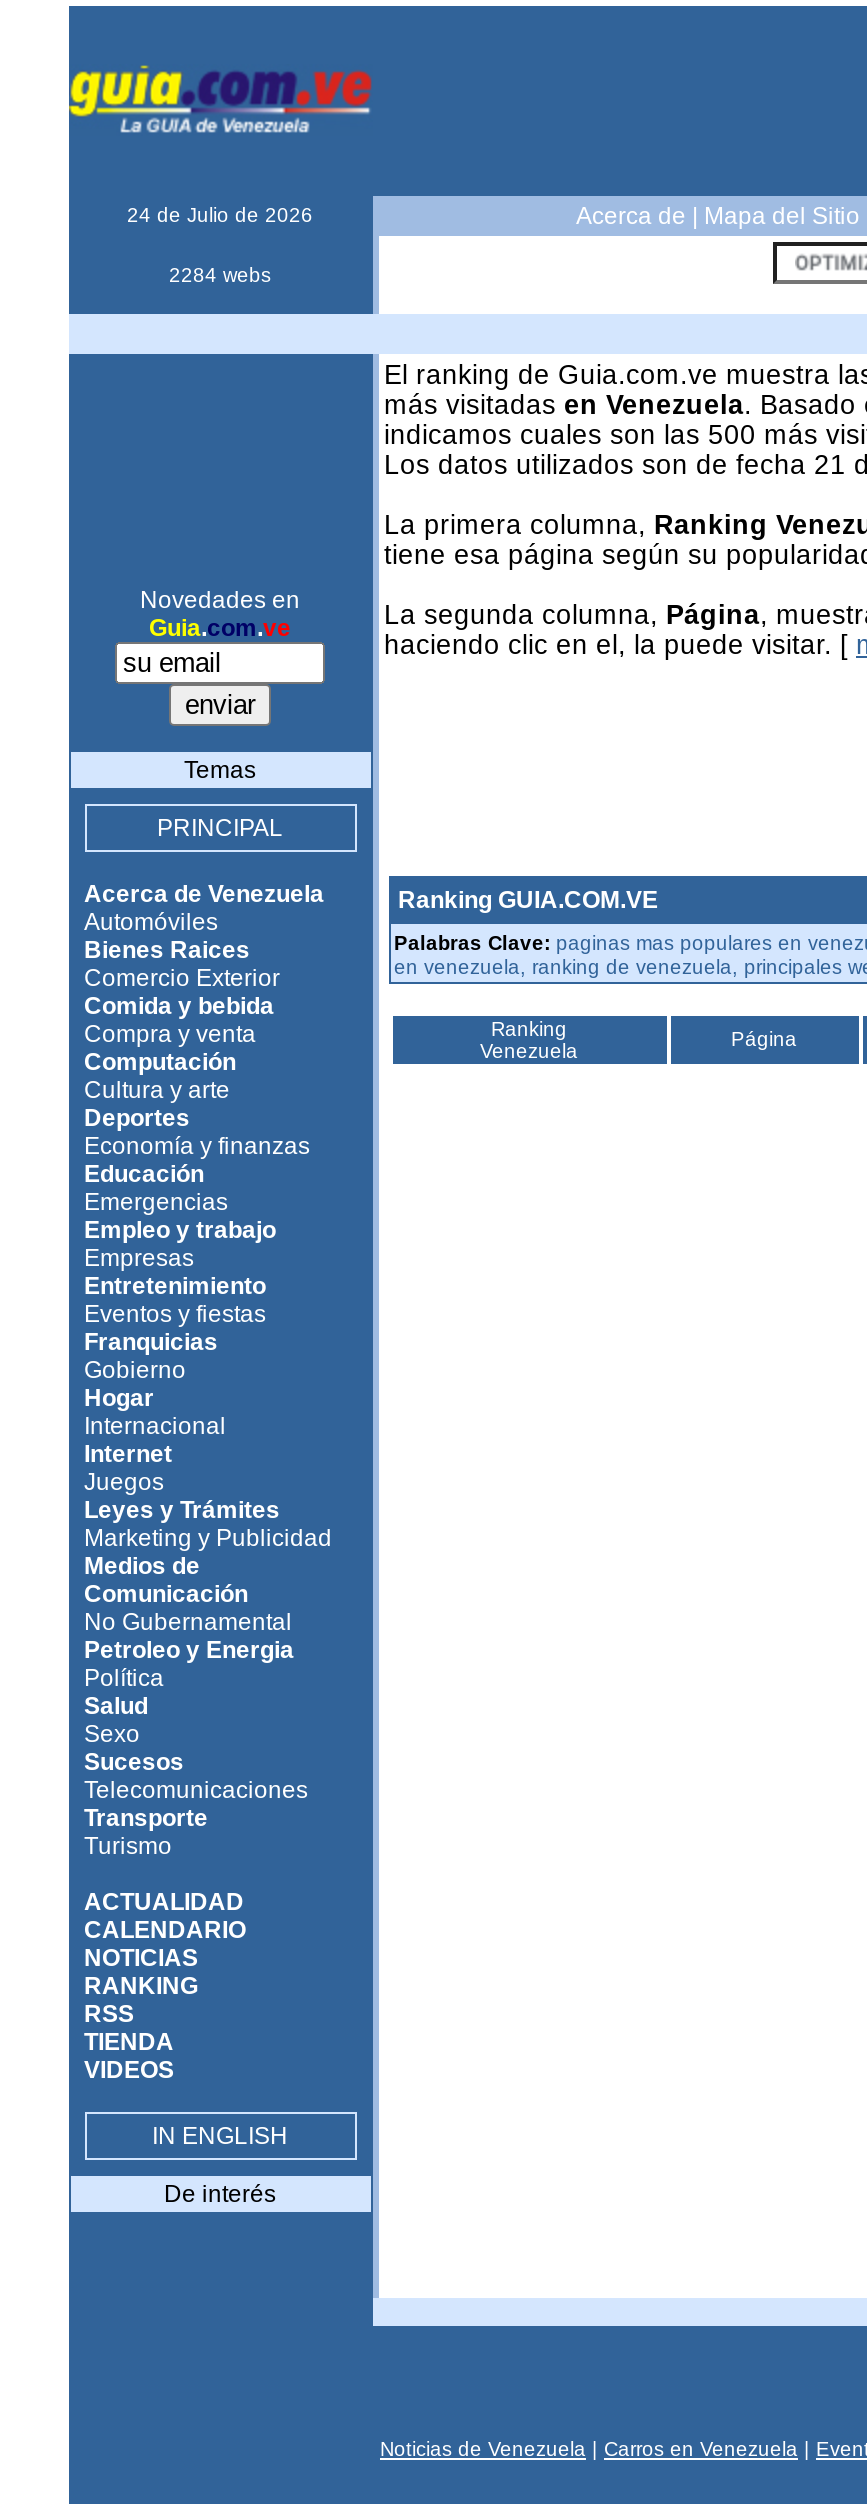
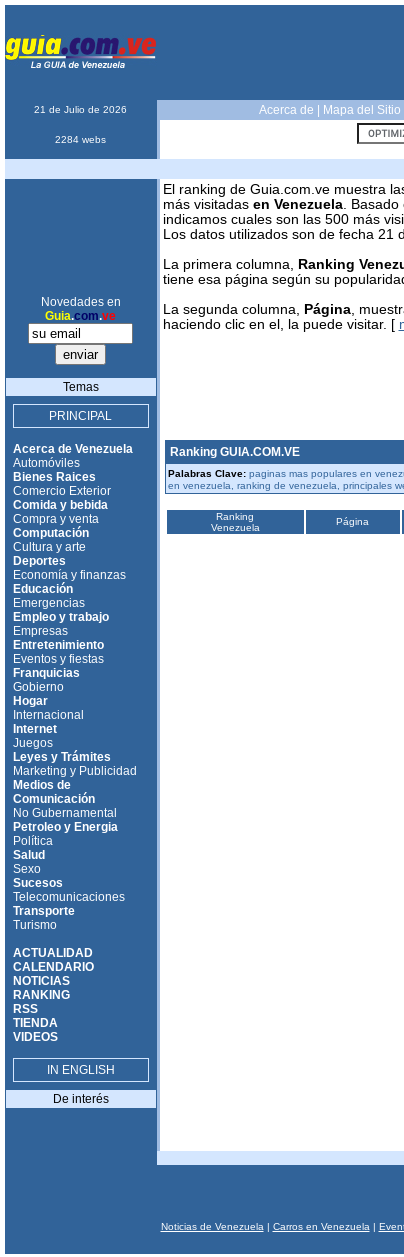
- 24 de Julio de 2026
+ 21 de Julio de 2026
